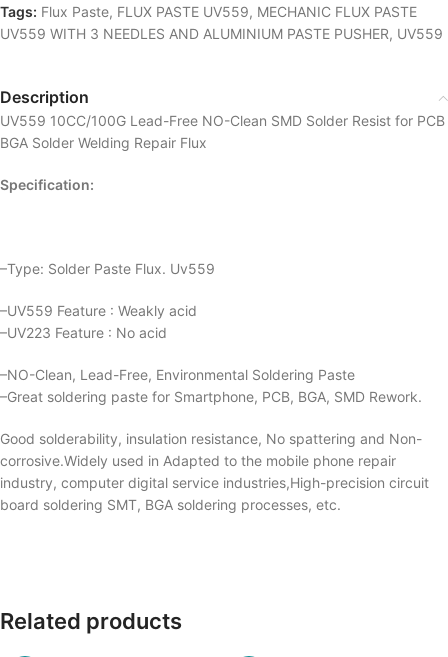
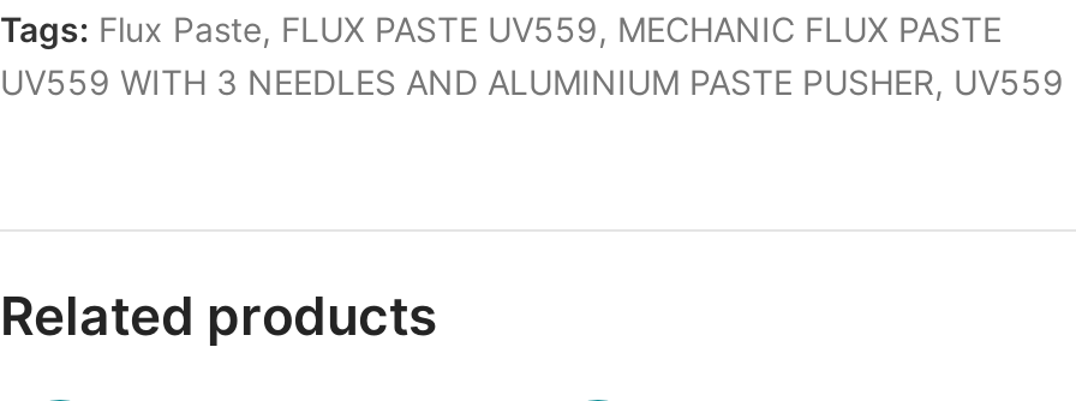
- Description
- UV559 10CC/100G Lead-Free NO-Clean SMD Solder Resist for PCB
- BGA Solder Welding Repair Flux
- Specification:

- –Type: Solder Paste Flux. Uv559
- –UV559 Feature : Weakly acid
- –UV223 Feature : No acid
- –NO-Clean, Lead-Free, Environmental Soldering Paste
- –Great soldering paste for Smartphone, PCB, BGA, SMD Rework.
- Good solderability, insulation resistance, No spattering and Non-
- corrosive.Widely used in Adapted to the mobile phone repair
- industry, computer digital service industries,High-precision circuit
- board soldering SMT, BGA soldering processes, etc.
